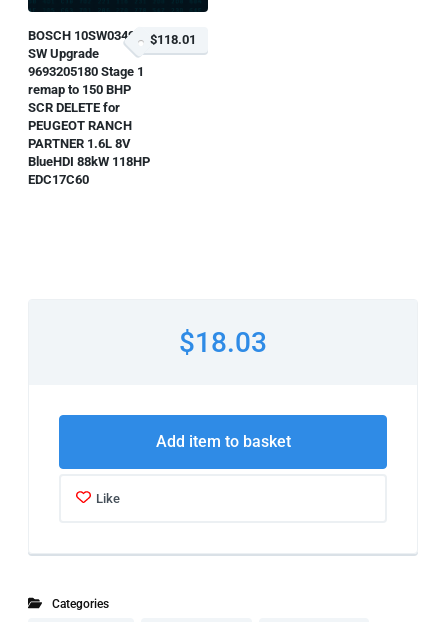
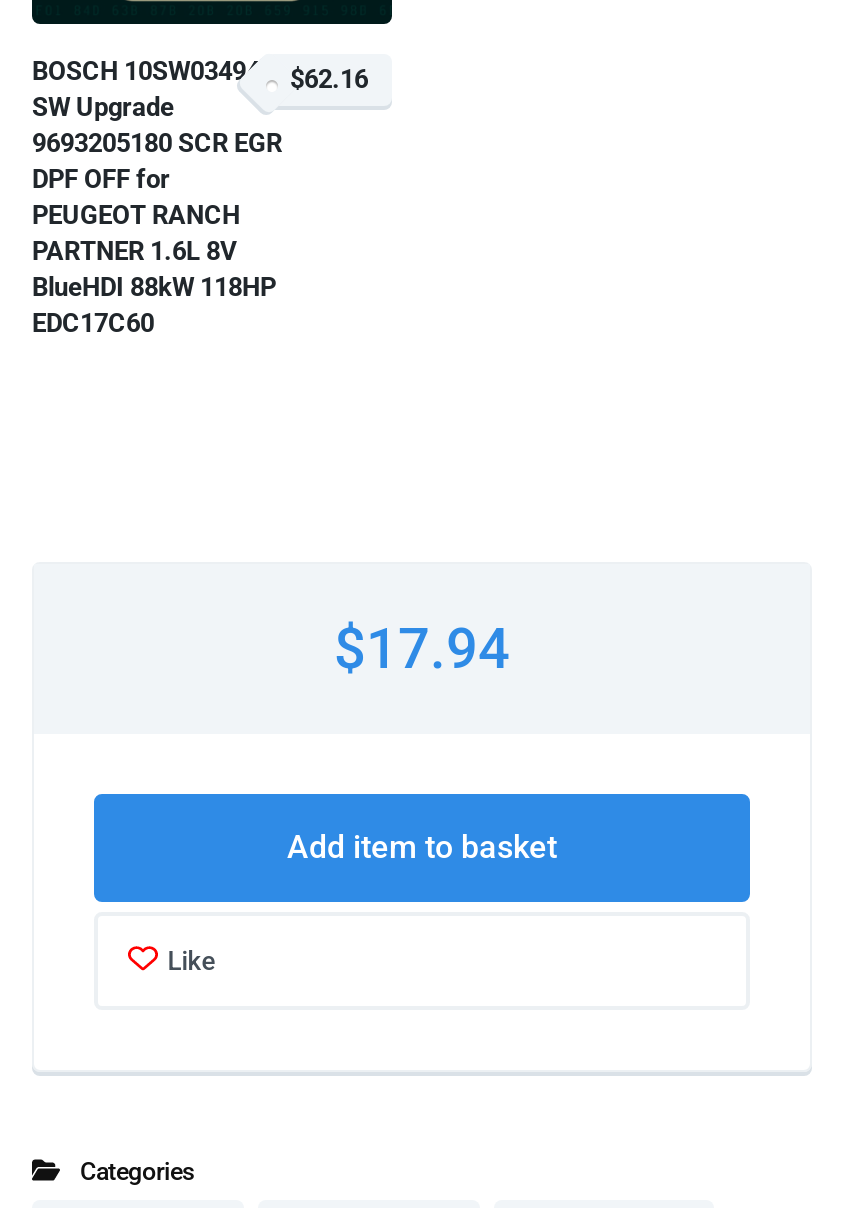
- $118.01
+ $62.16

- 9693205180 Stage 1
- remap to 150 BHP
- SCR DELETE for
+ 9693205180 SCR EGR
+ DPF OFF for

- $18.03
+ $17.94
